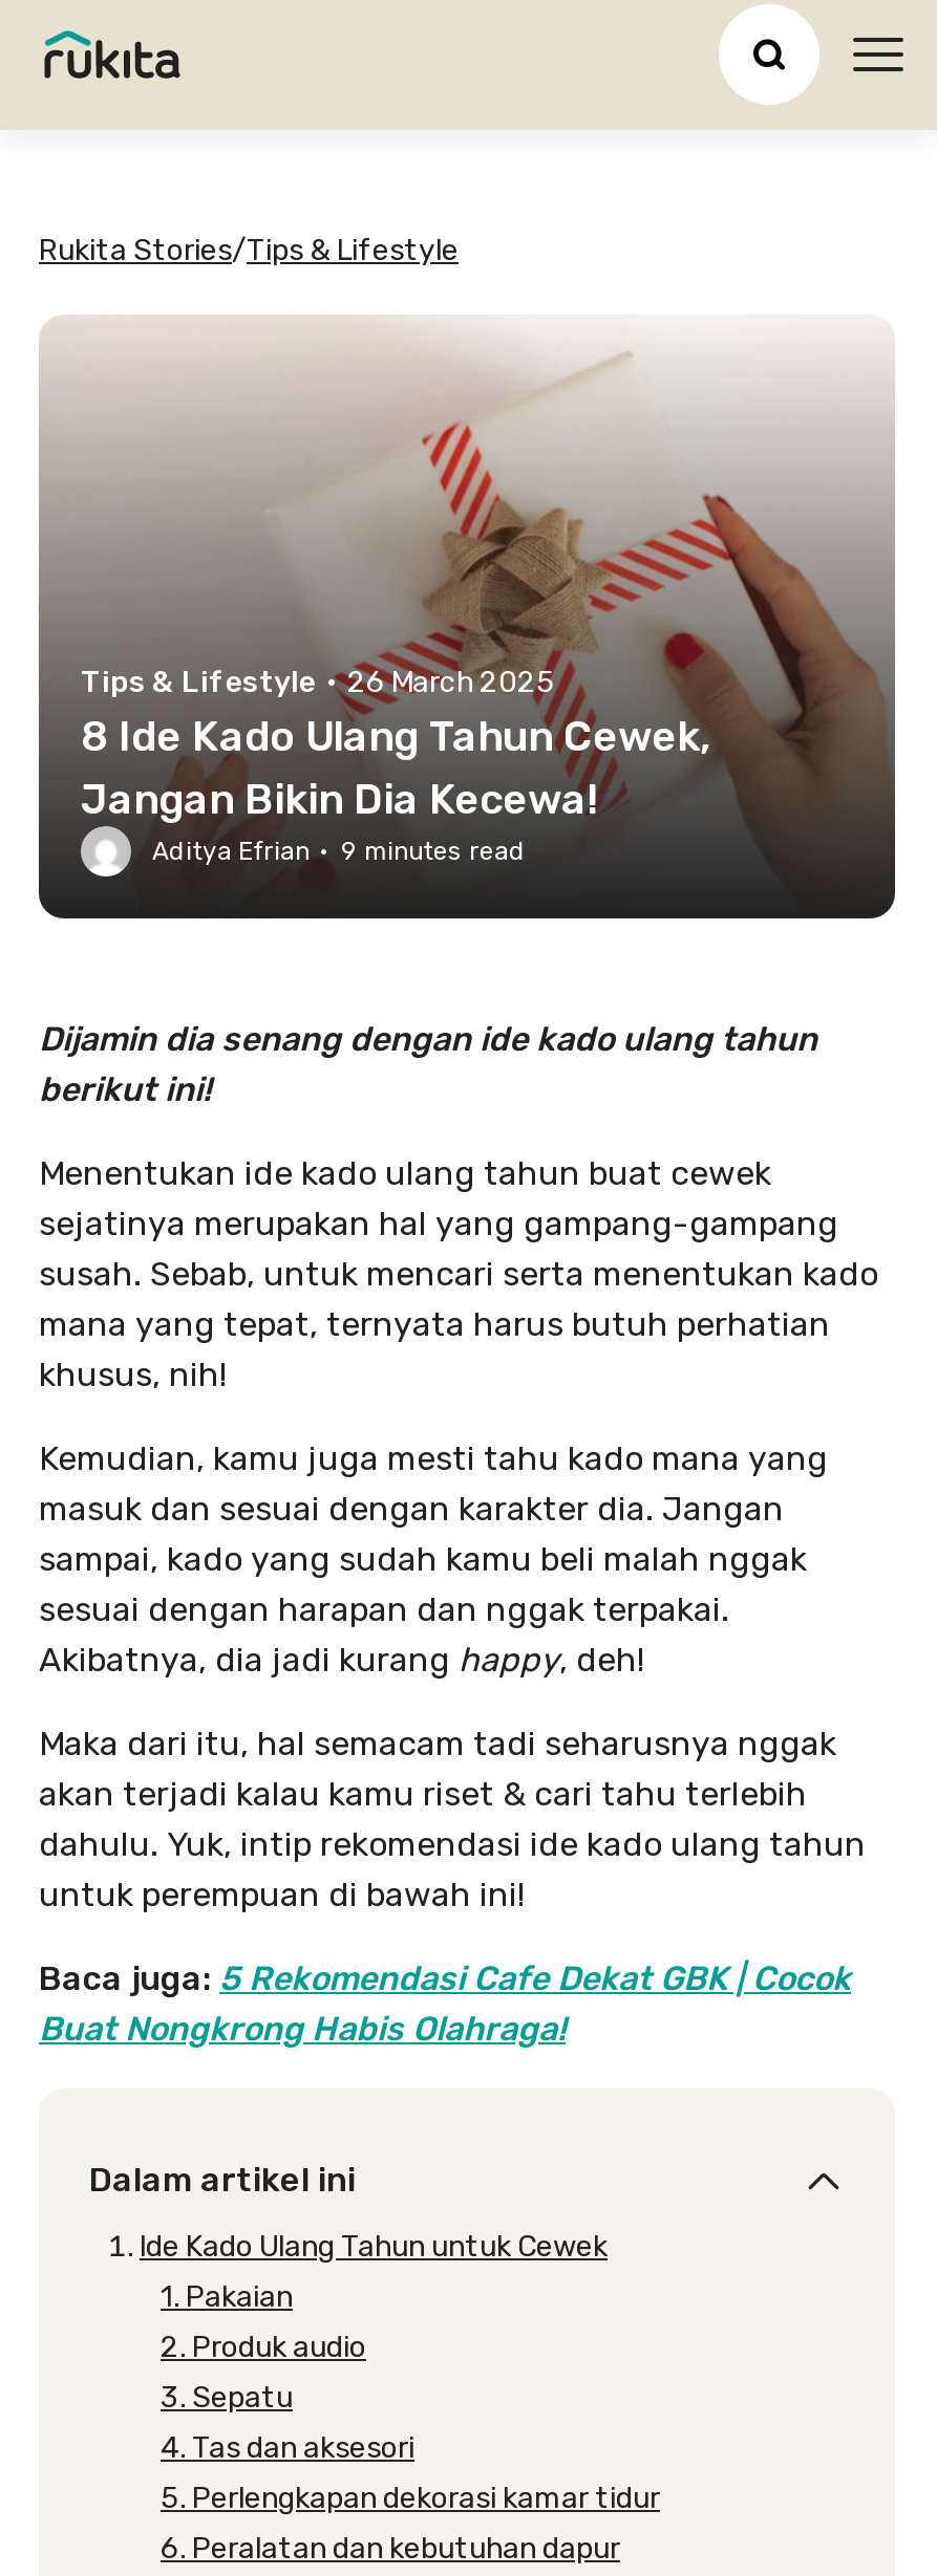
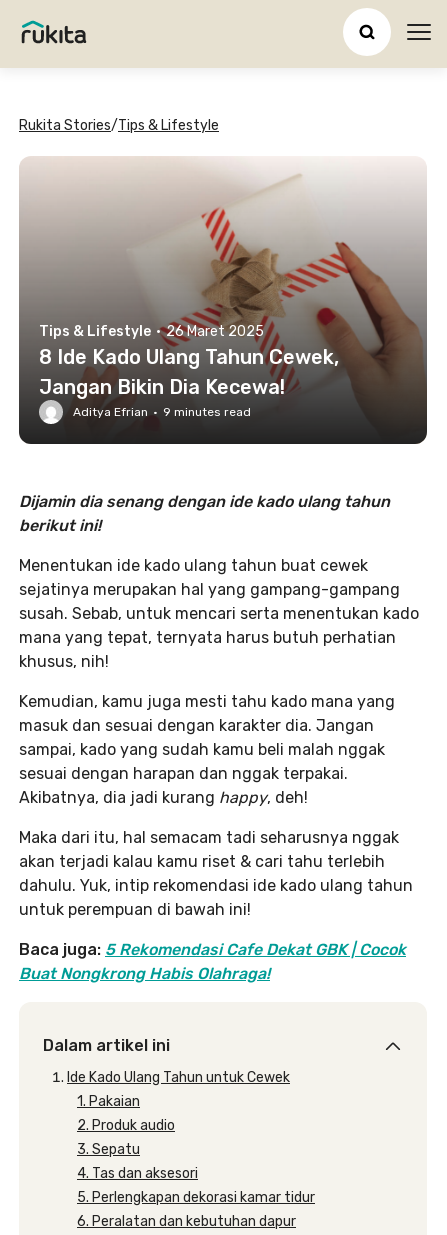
- Tips & Lifestyle · 26 March 2025
+ Tips & Lifestyle · 26 Maret 2025
